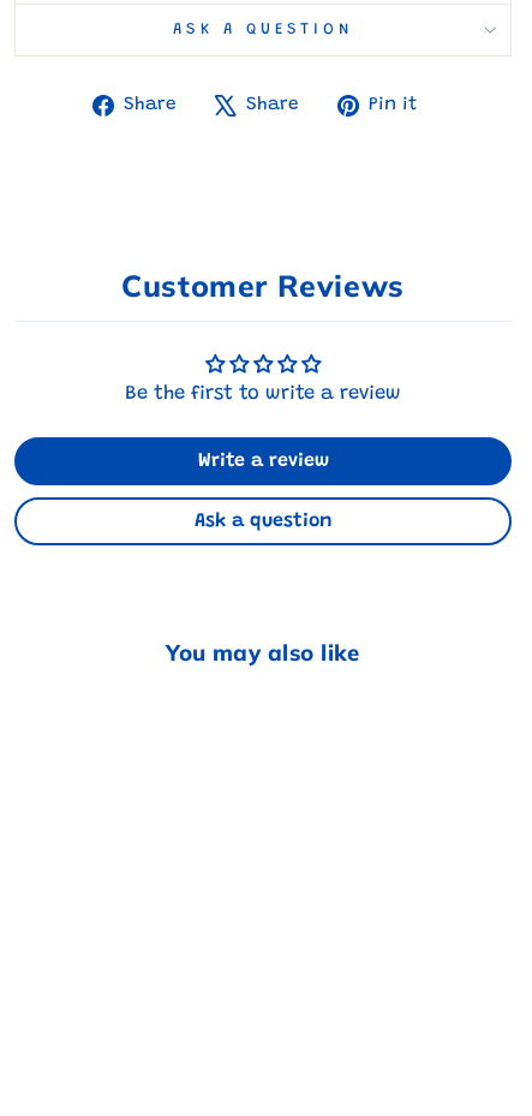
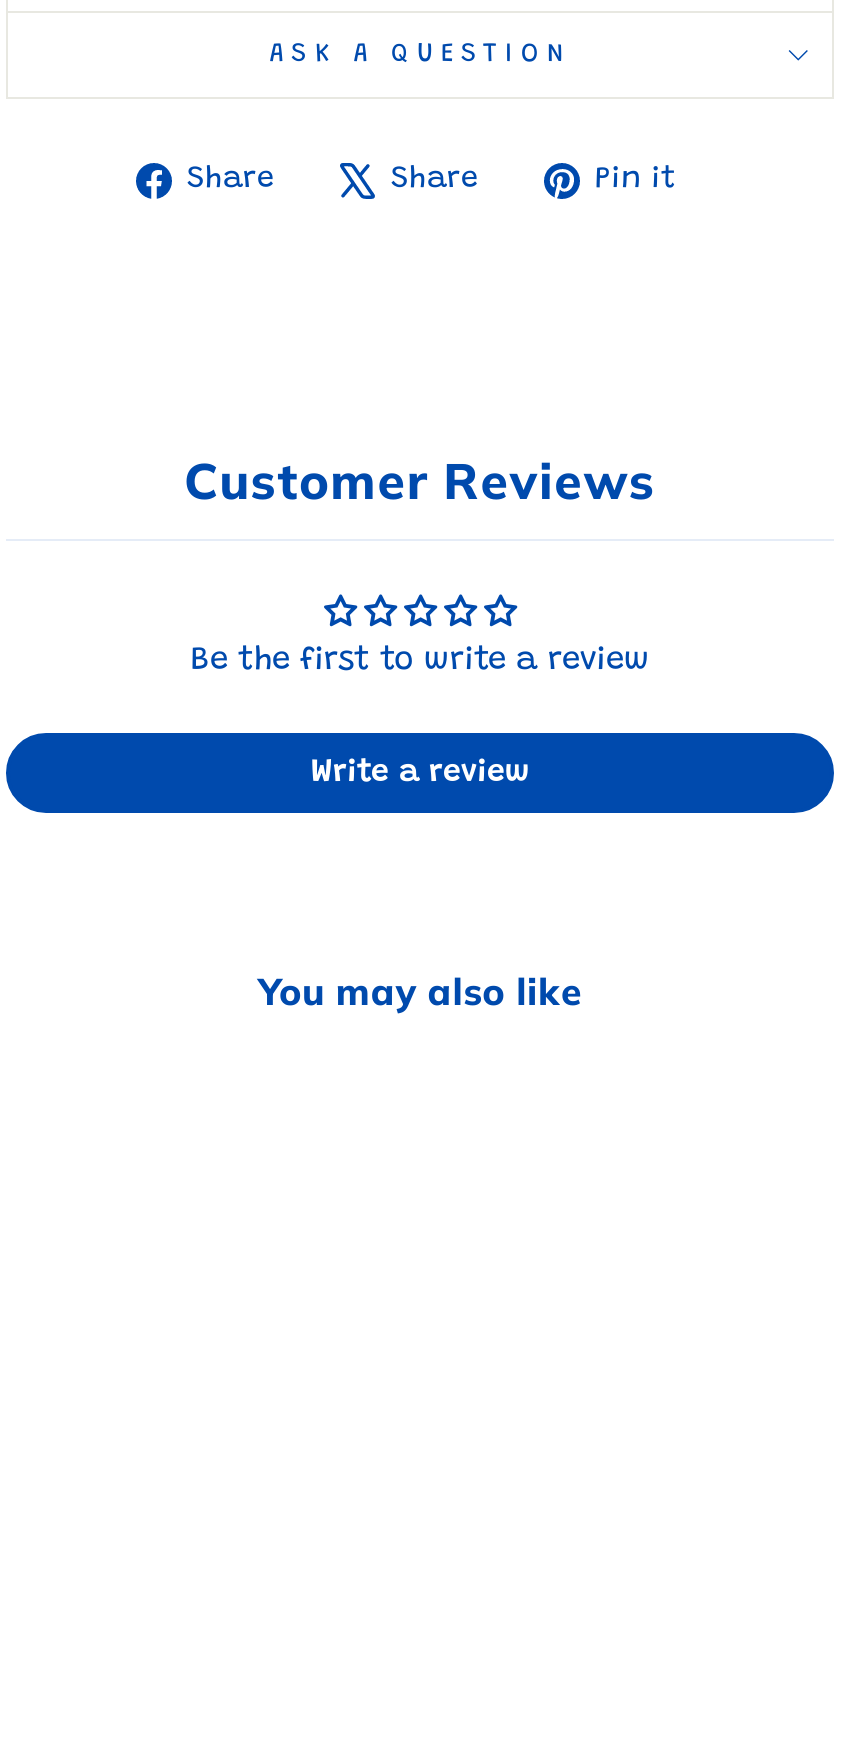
- Ask a question
